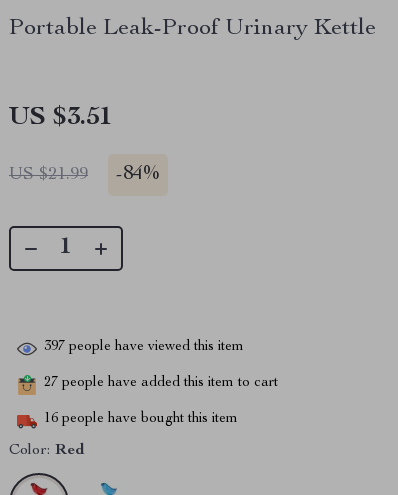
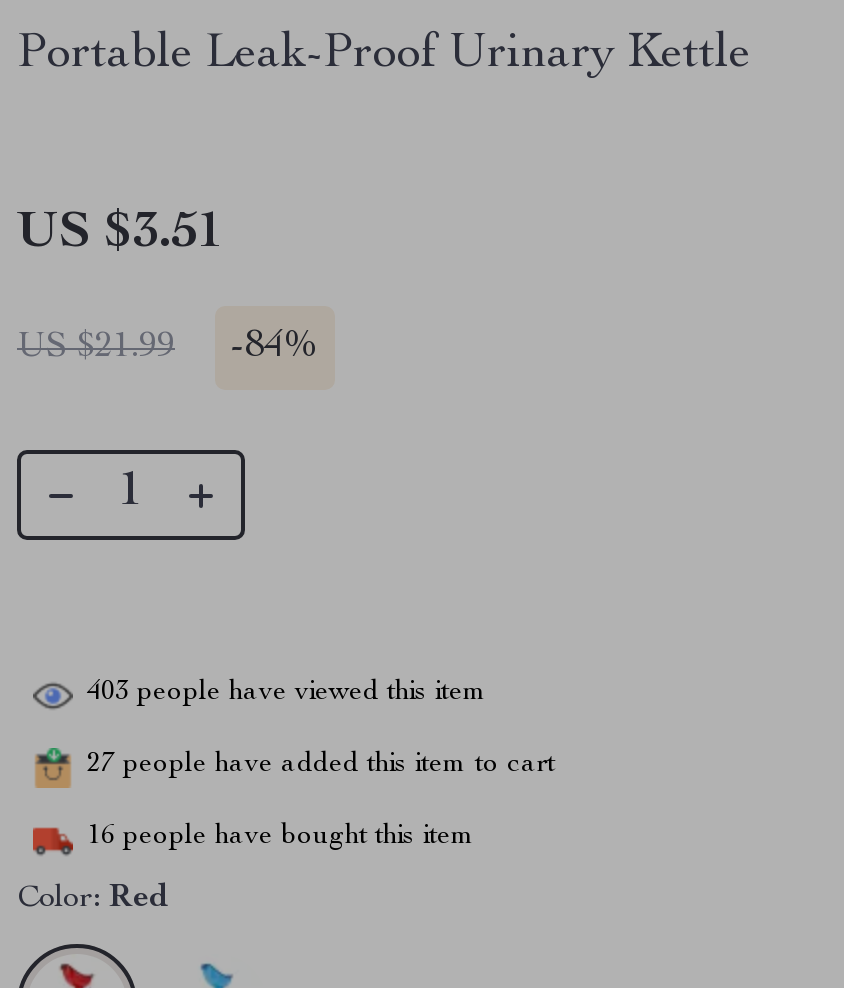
- 397 people have viewed this item
+ 403 people have viewed this item
